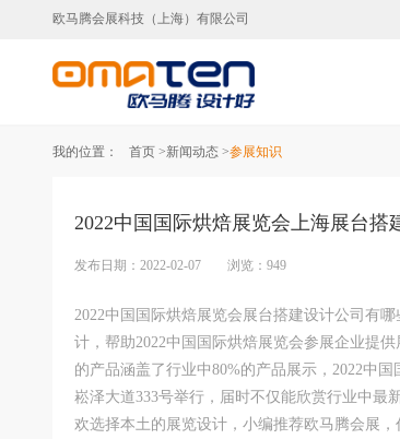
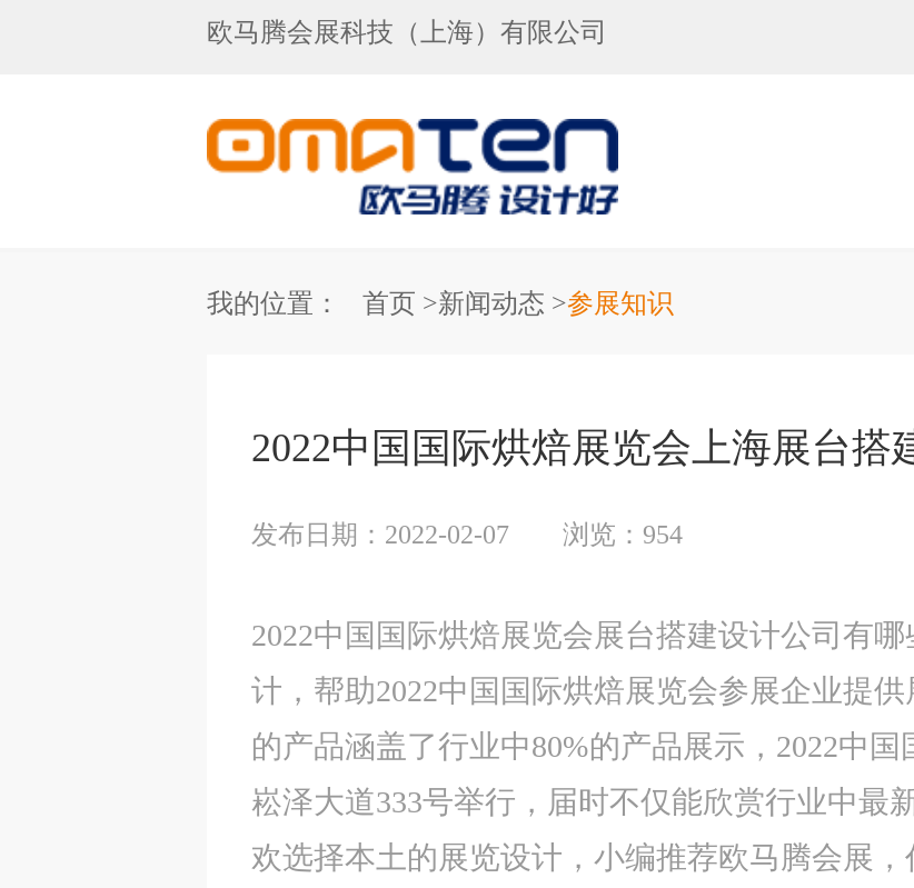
- 发布日期：2022-02-07 浏览：949
+ 发布日期：2022-02-07 浏览：954
